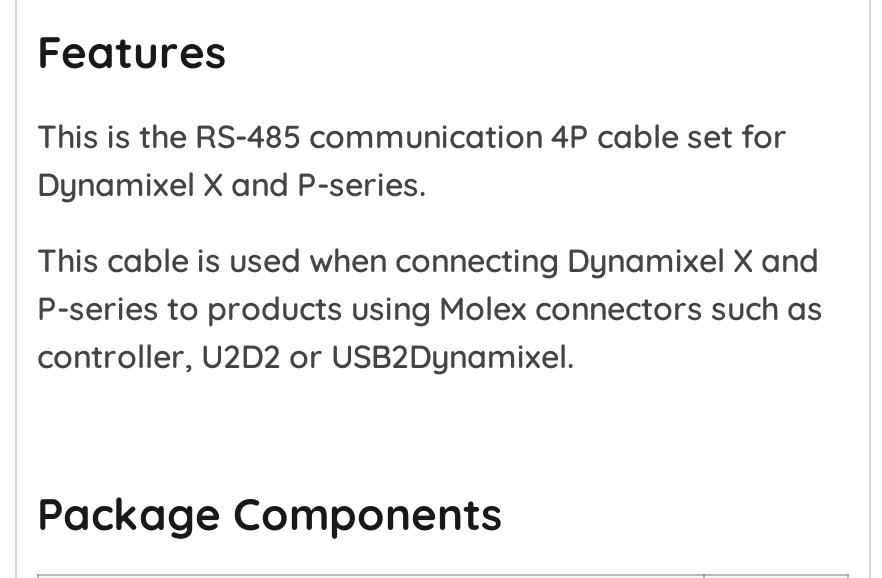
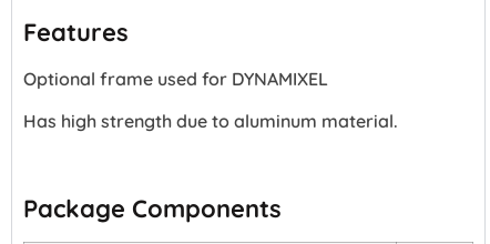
- This is the RS-485 communication 4P cable set for
- Dynamixel X and P-series.
+ Optional frame used for DYNAMIXEL

- This cable is used when connecting Dynamixel X and
- P-series to products using Molex connectors such as
- controller, U2D2 or USB2Dynamixel.
+ Has high strength due to aluminum material.
